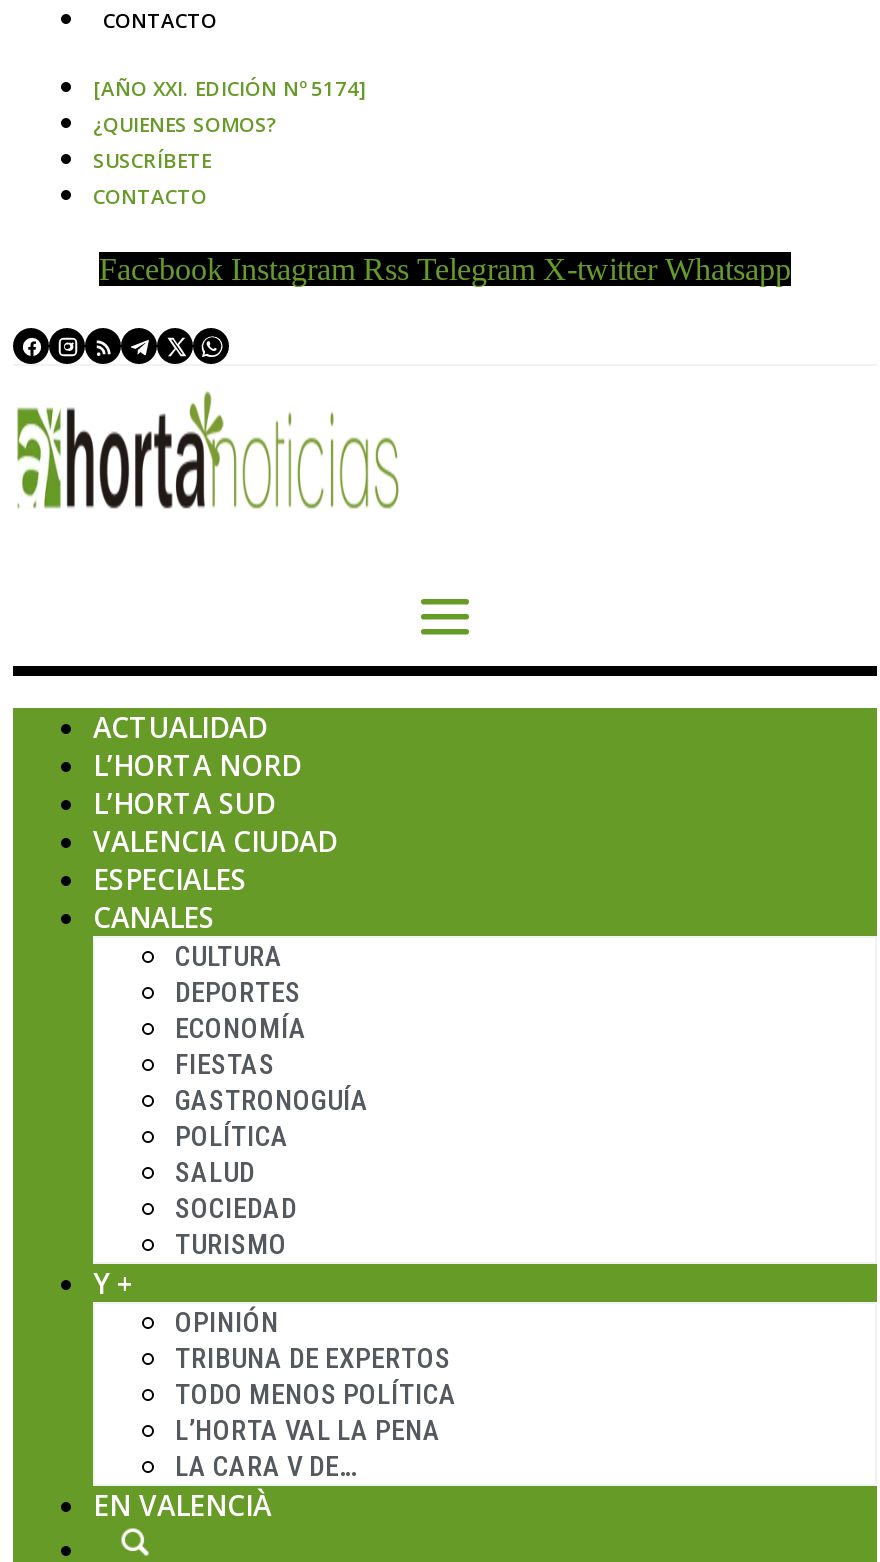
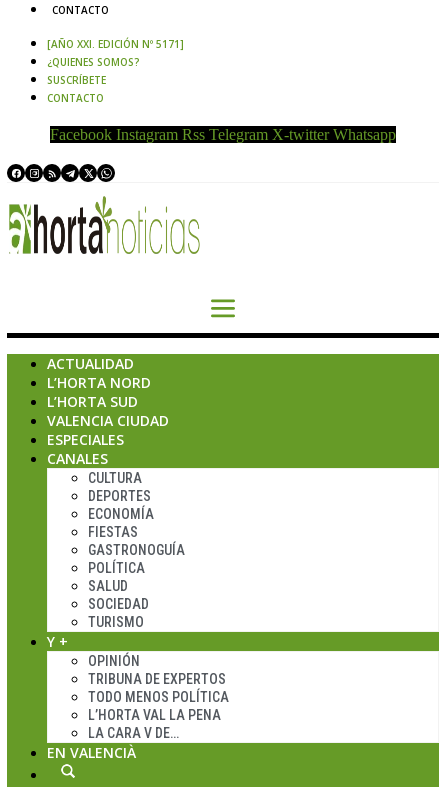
- [AÑO XXI. EDICIÓN Nº 5174]
+ [AÑO XXI. EDICIÓN Nº 5171]
